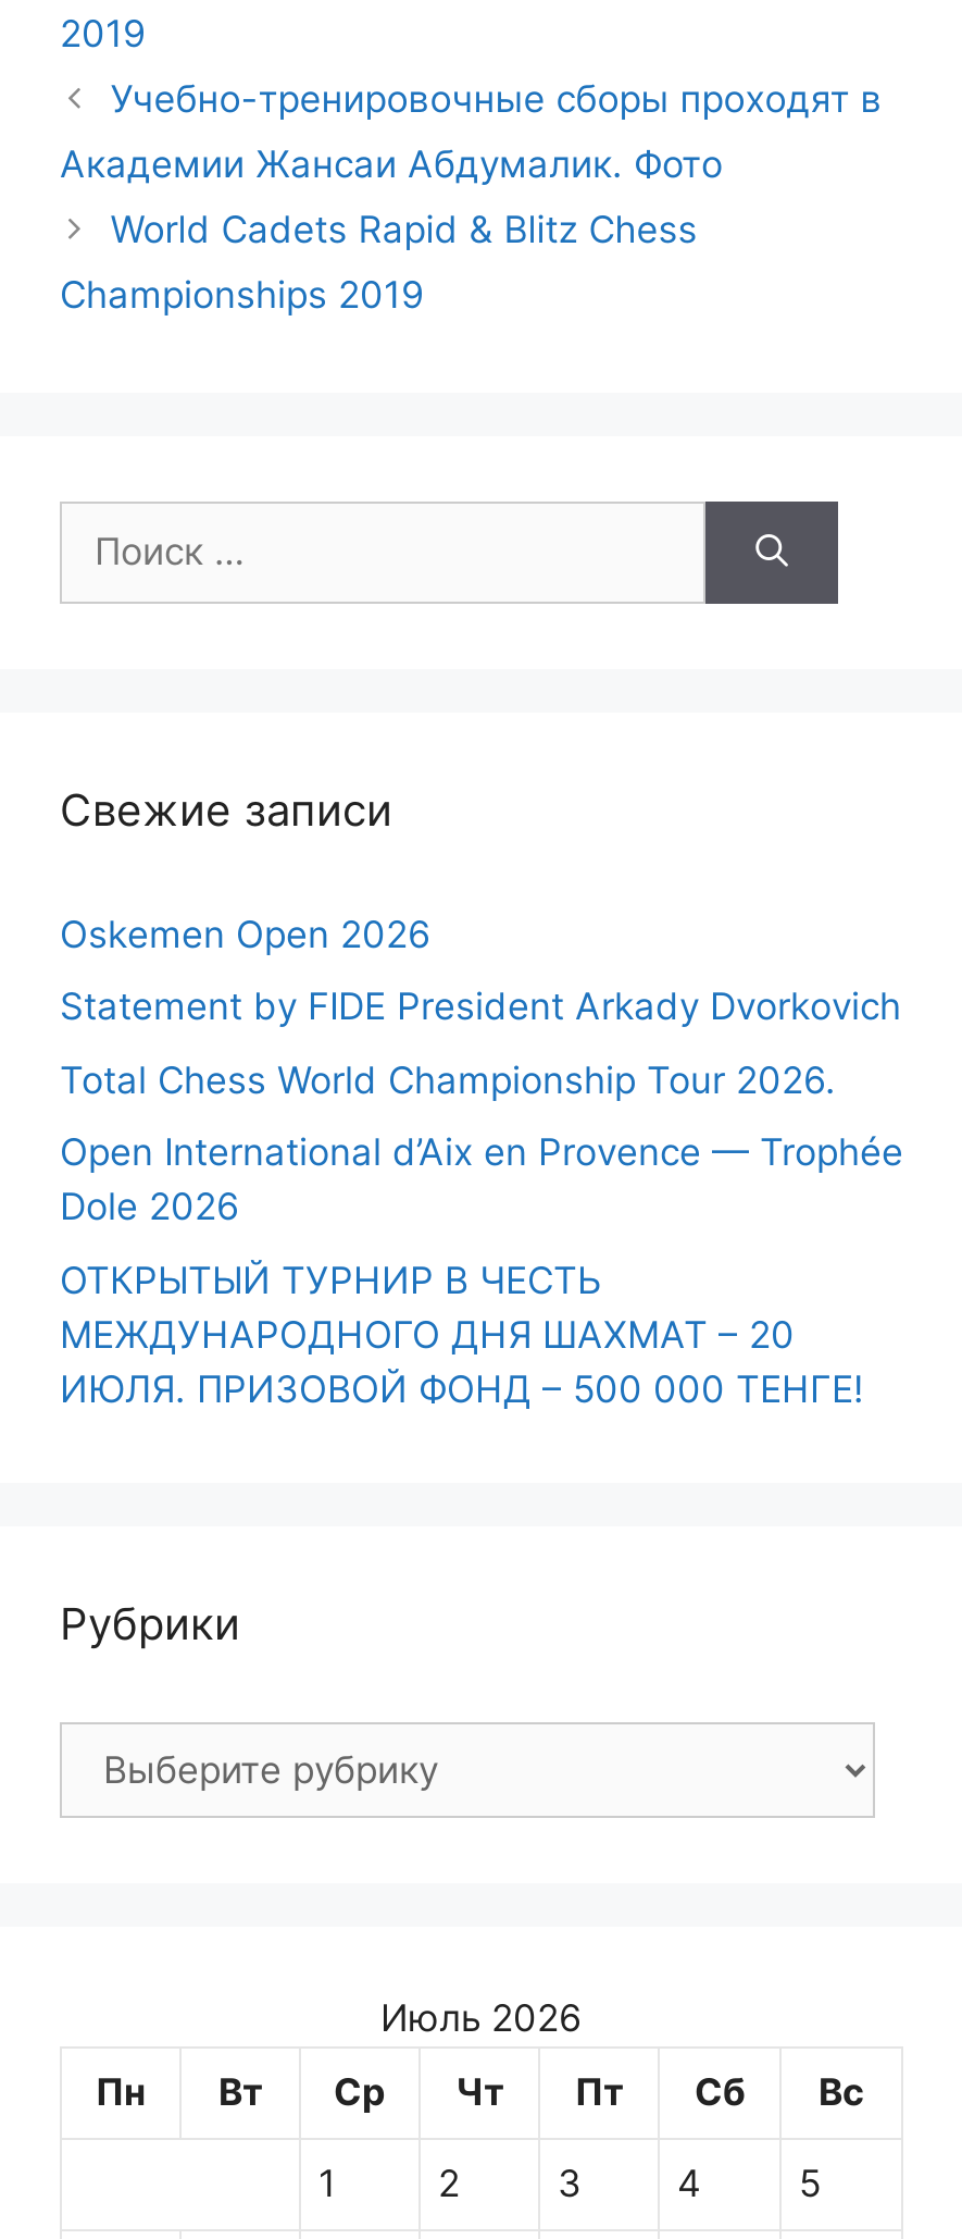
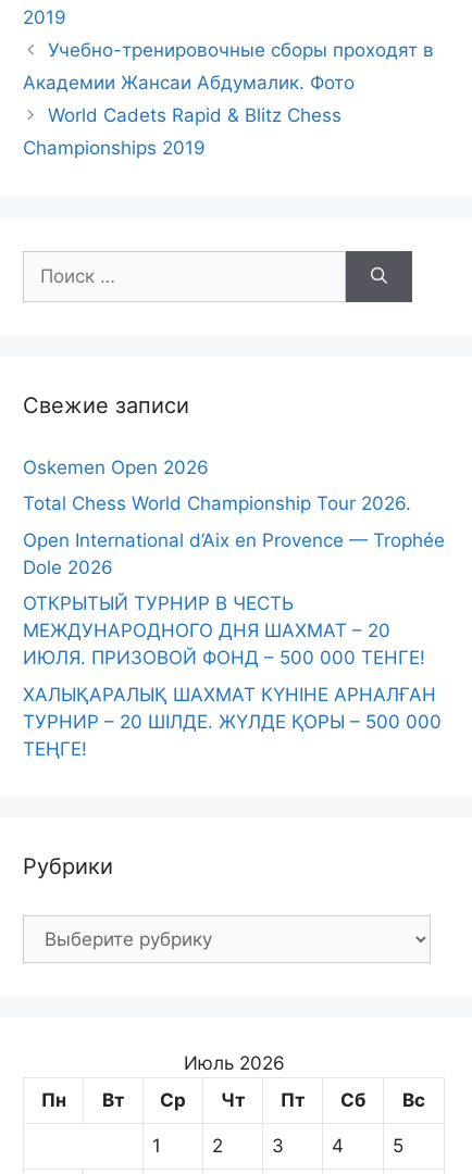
- Statement by FIDE President Arkady Dvorkovich

moved up: Total Chess World Championship Tour 2026. | Open International d’Aix en Provence — Trophée | Dole 2026 | ОТКРЫТЫЙ ТУРНИР В ЧЕСТЬ | МЕЖДУНАРОДНОГО ДНЯ ШАХМАТ – 20 | ИЮЛЯ. ПРИЗОВОЙ ФОНД – 500 000 ТЕНГЕ!

+ ХАЛЫҚАРАЛЫҚ ШАХМАТ КҮНІНЕ АРНАЛҒАН
+ ТУРНИР – 20 ШІЛДЕ. ЖҮЛДЕ ҚОРЫ – 500 000
+ ТЕҢГЕ!
